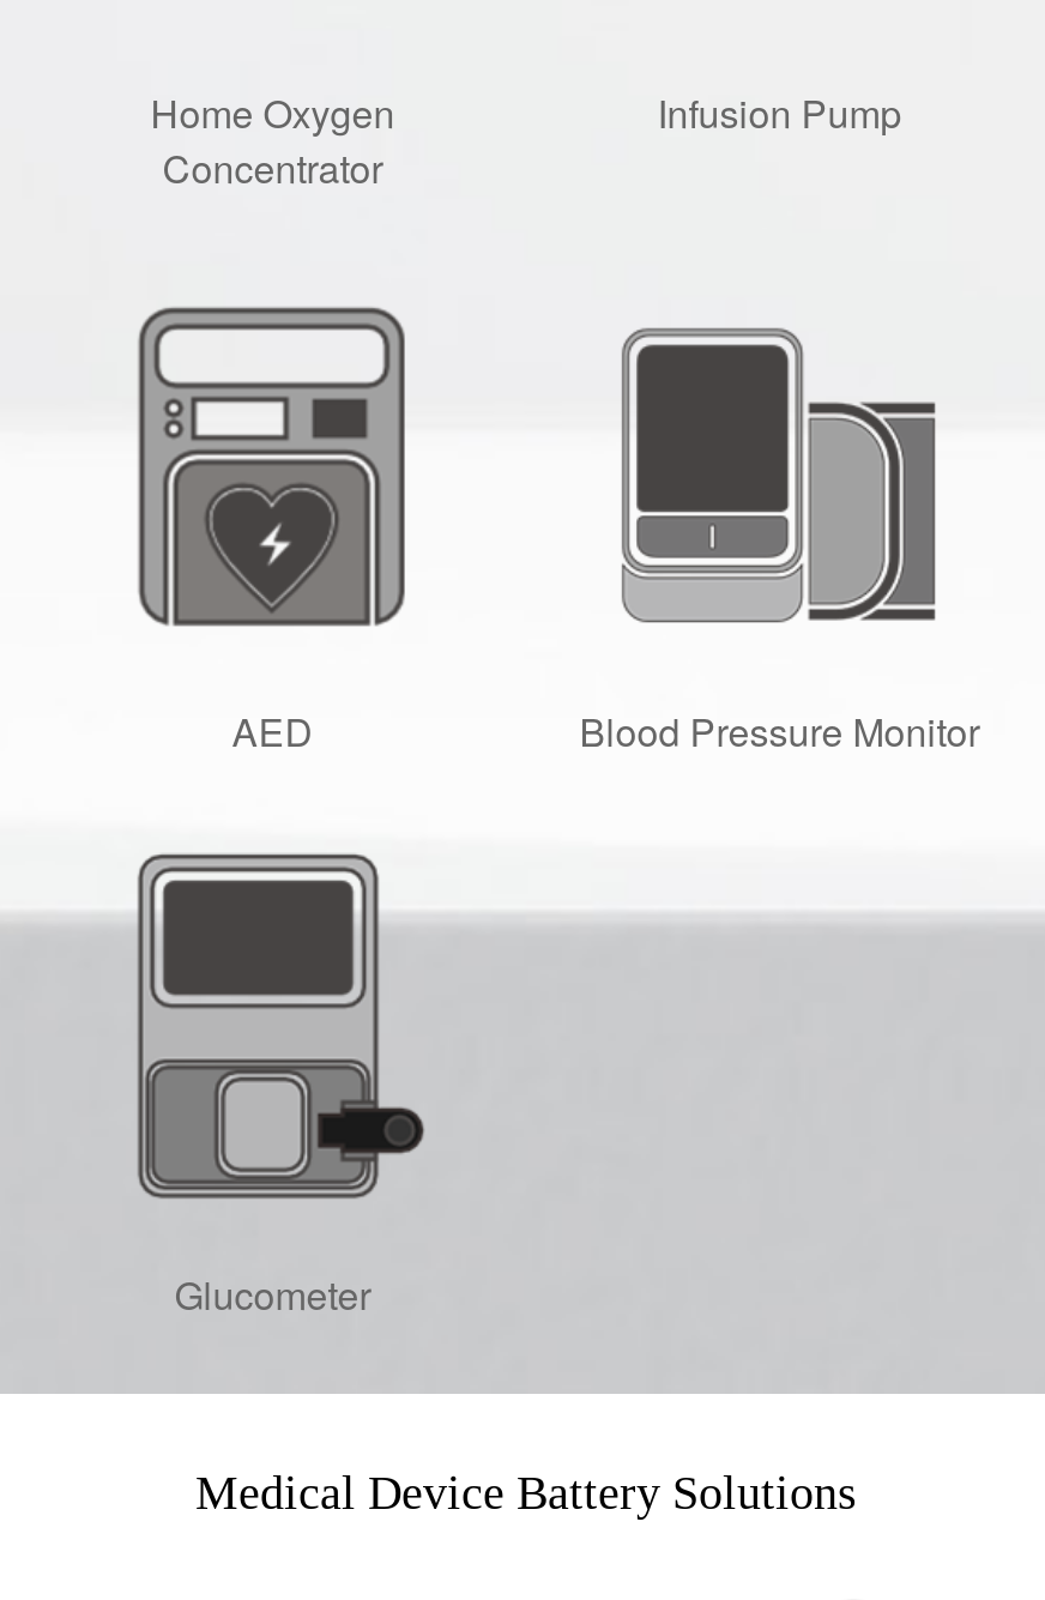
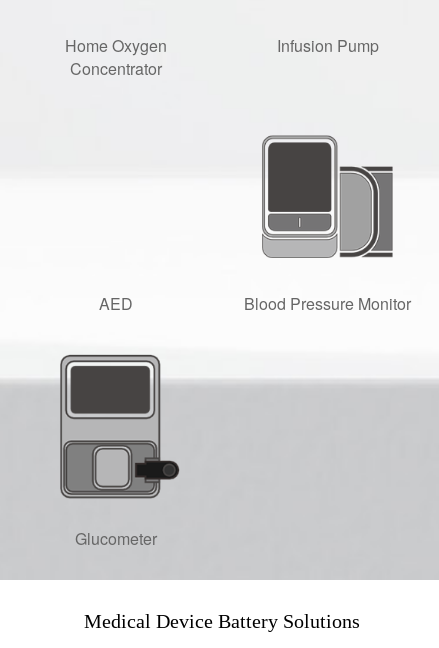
- [image]
